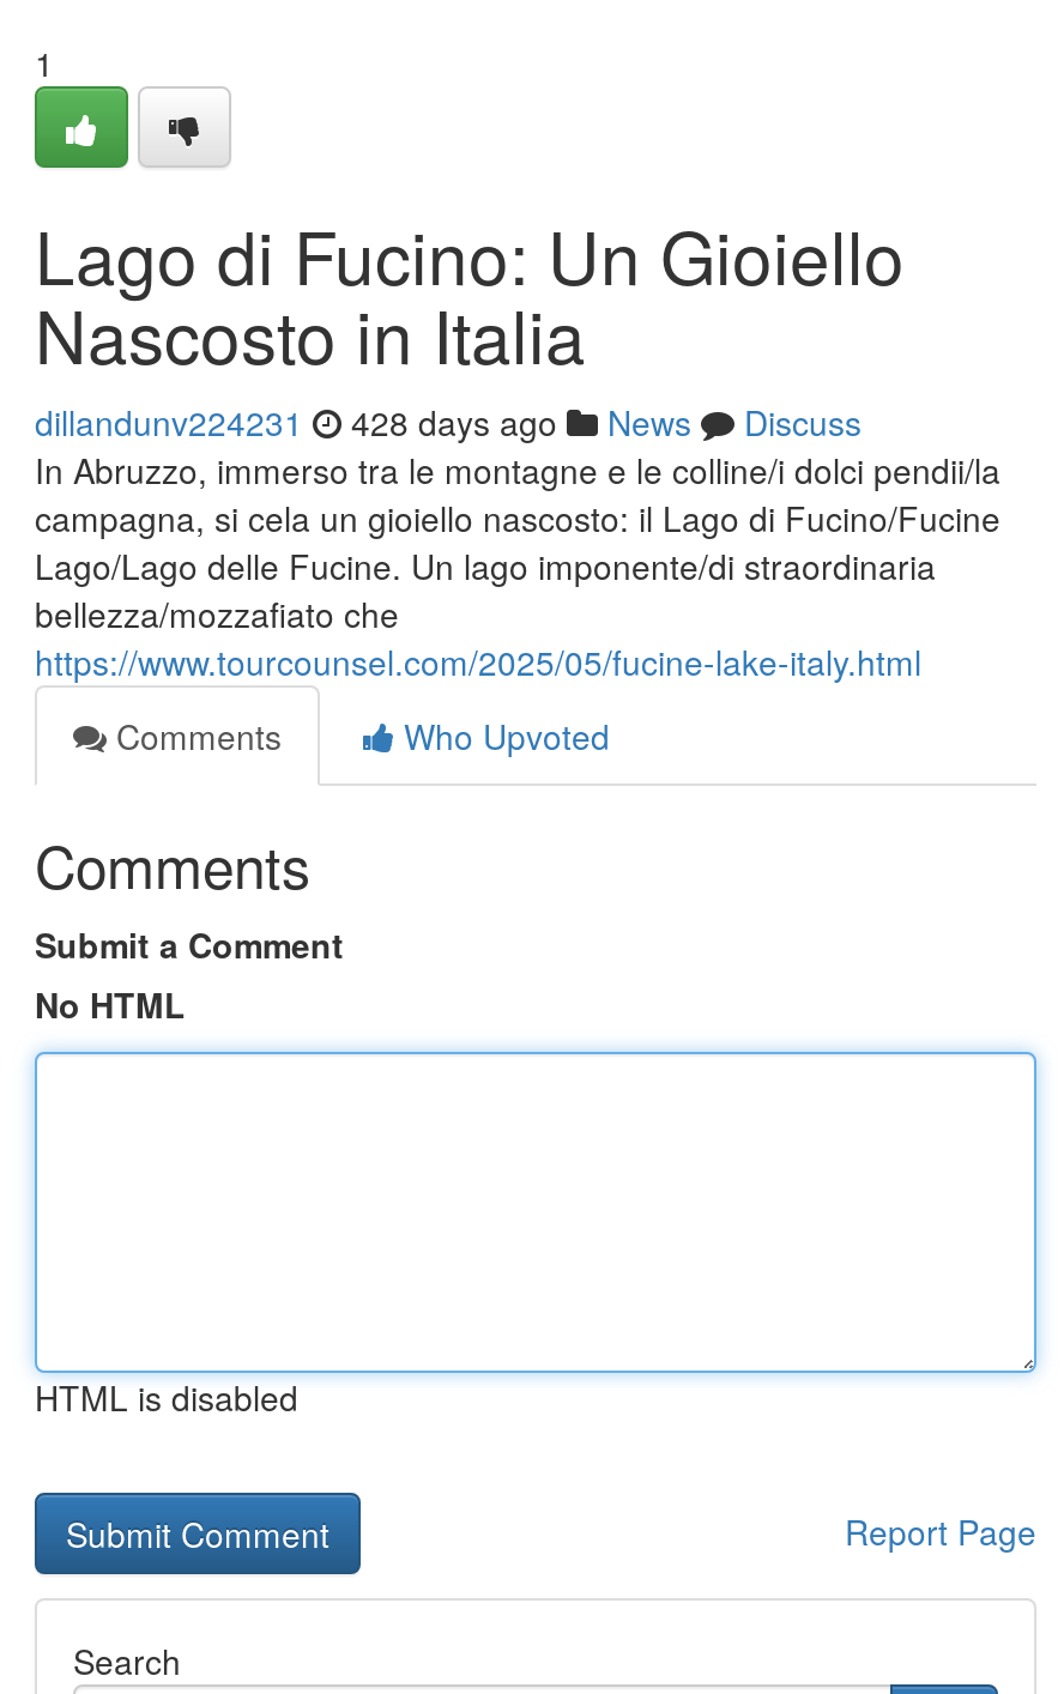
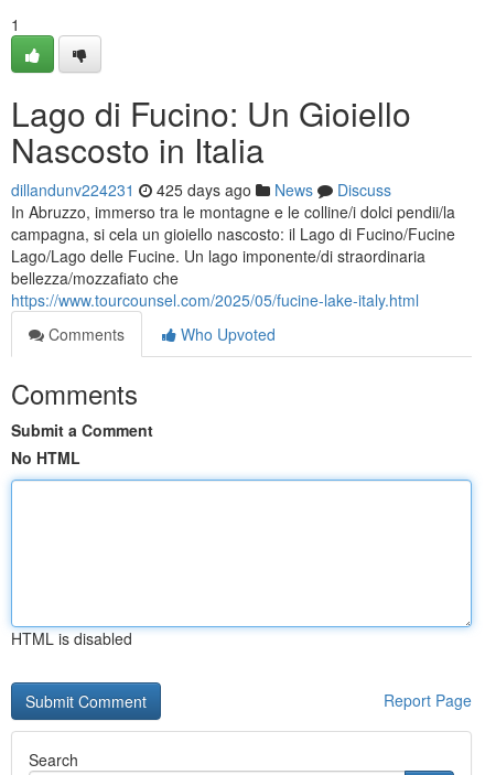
- dillandunv224231 428 days ago News Discuss
+ dillandunv224231 425 days ago News Discuss
